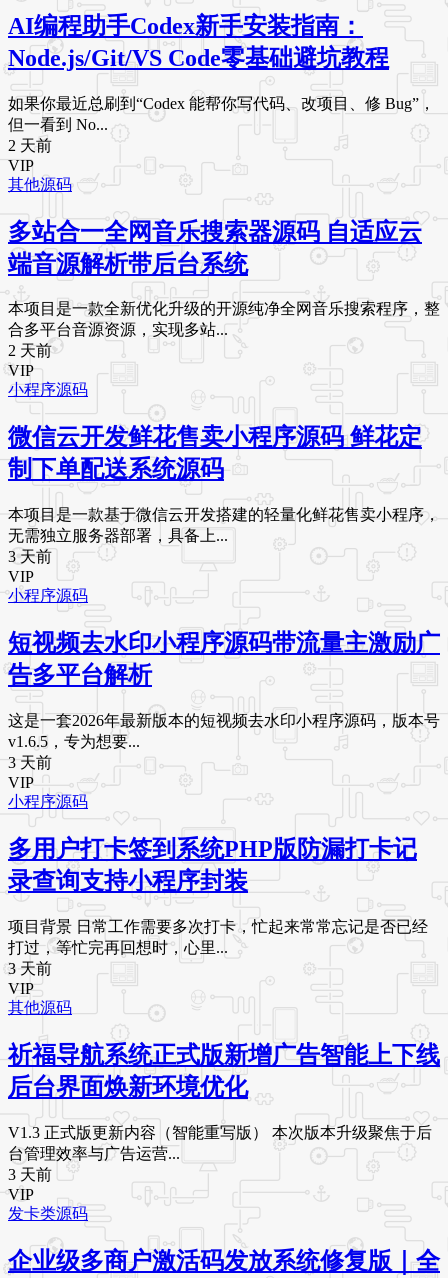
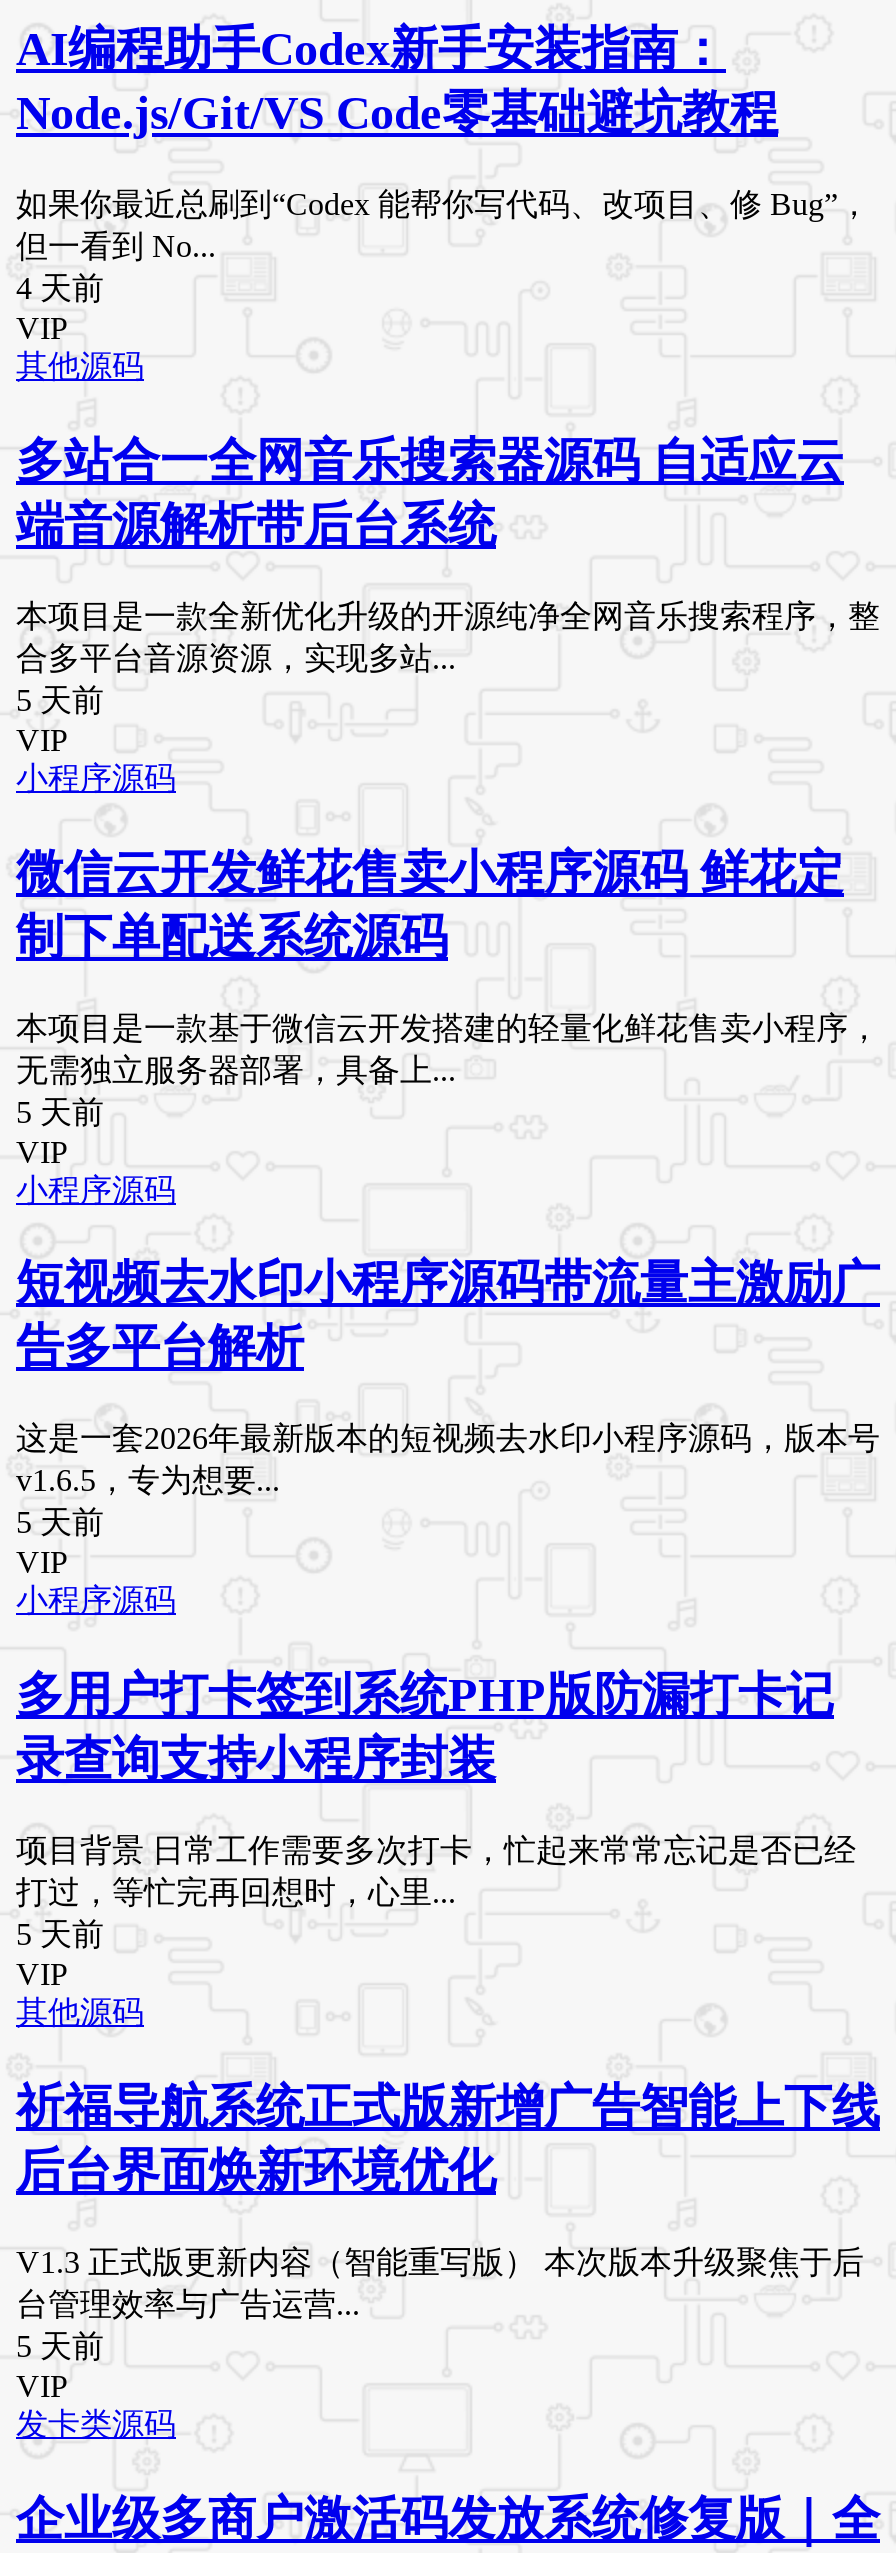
- 2 天前
+ 4 天前

- 2 天前
+ 5 天前

- 3 天前
+ 5 天前

- 3 天前
+ 5 天前

- 3 天前
+ 5 天前

- 3 天前
+ 5 天前
